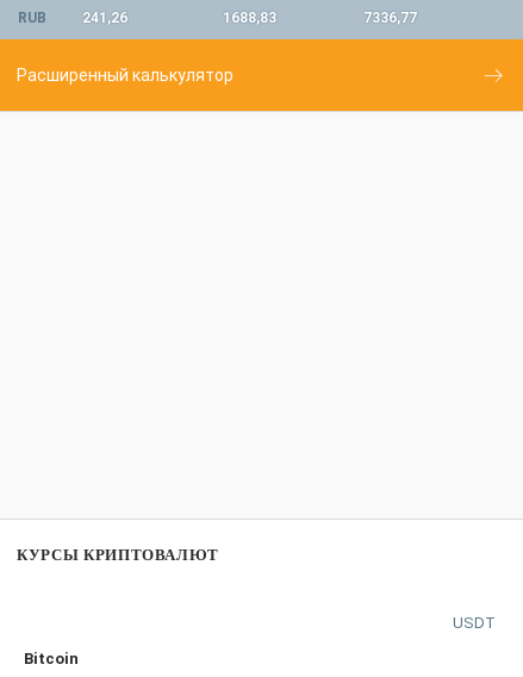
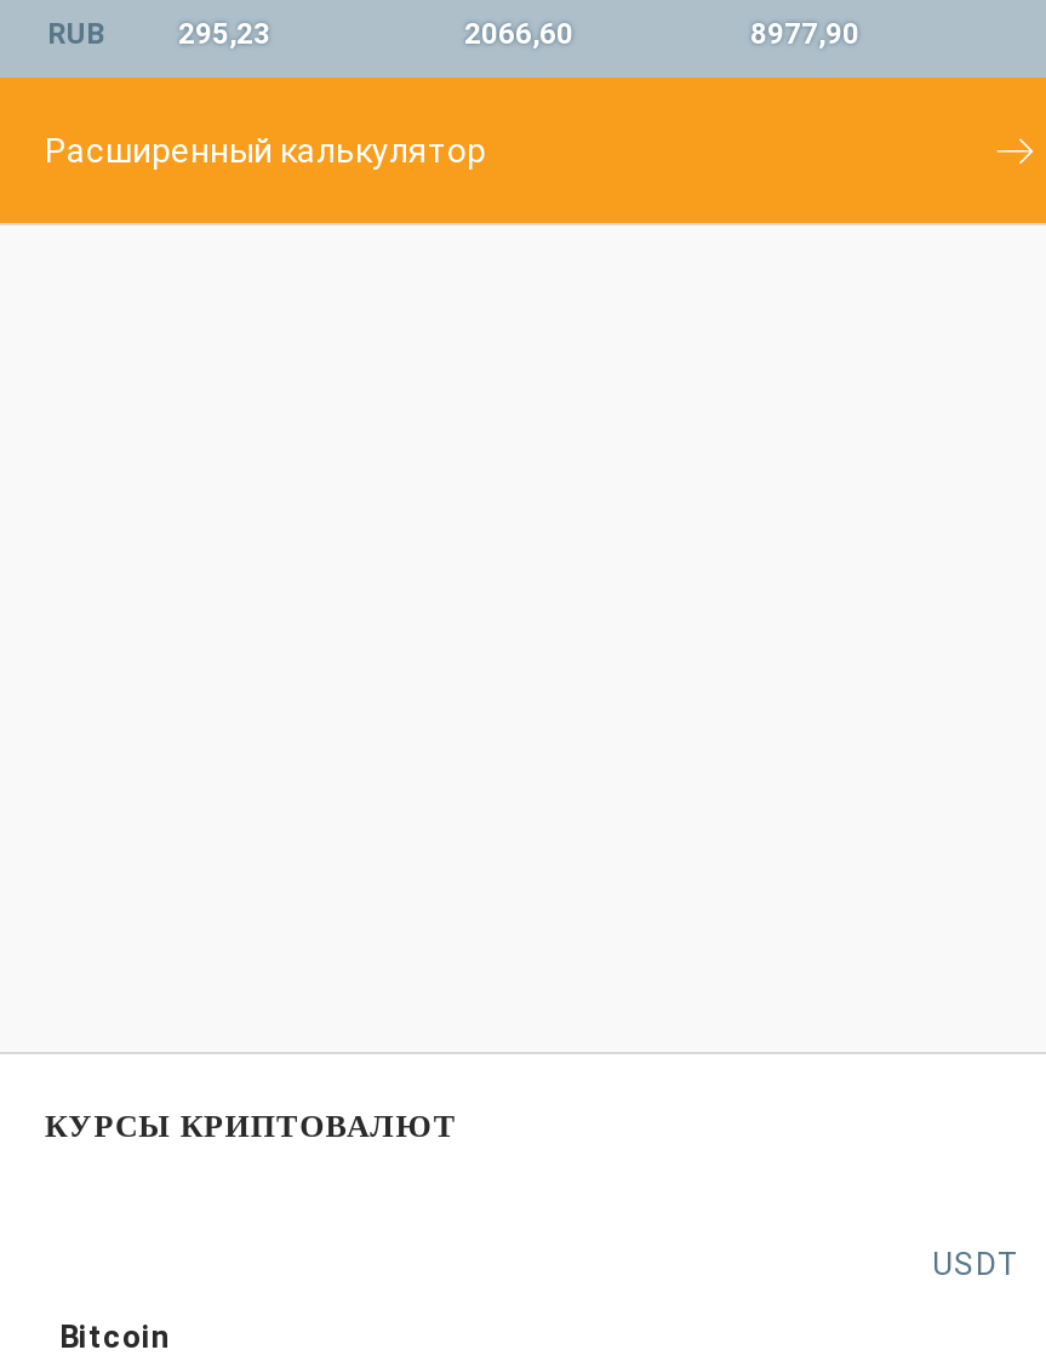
- 241,26
+ 295,23

- 1688,83
+ 2066,60

- 7336,77
+ 8977,90
